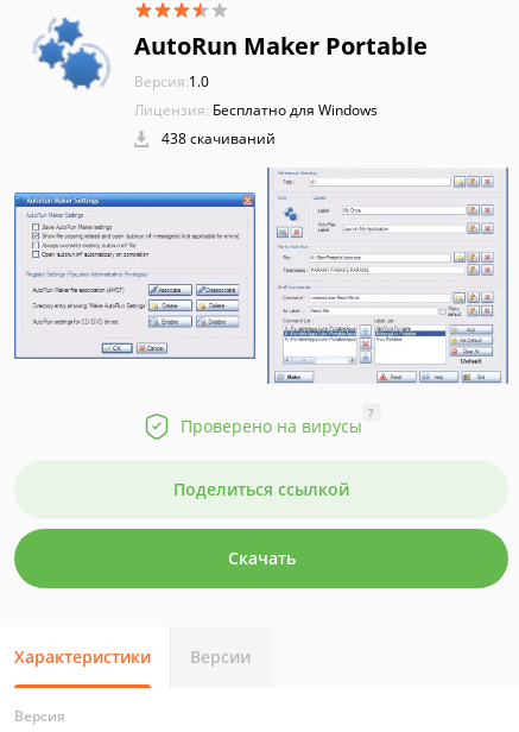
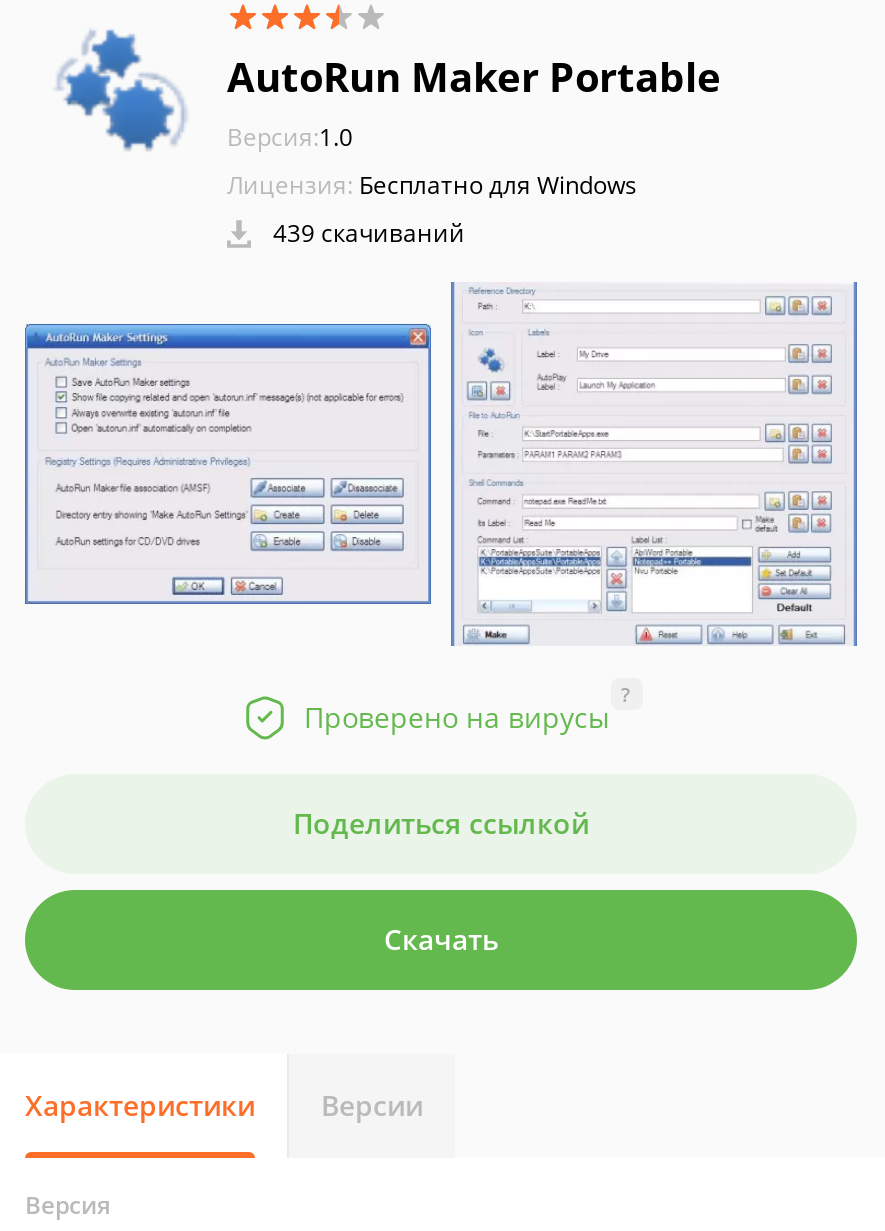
- 438 скачиваний
+ 439 скачиваний
